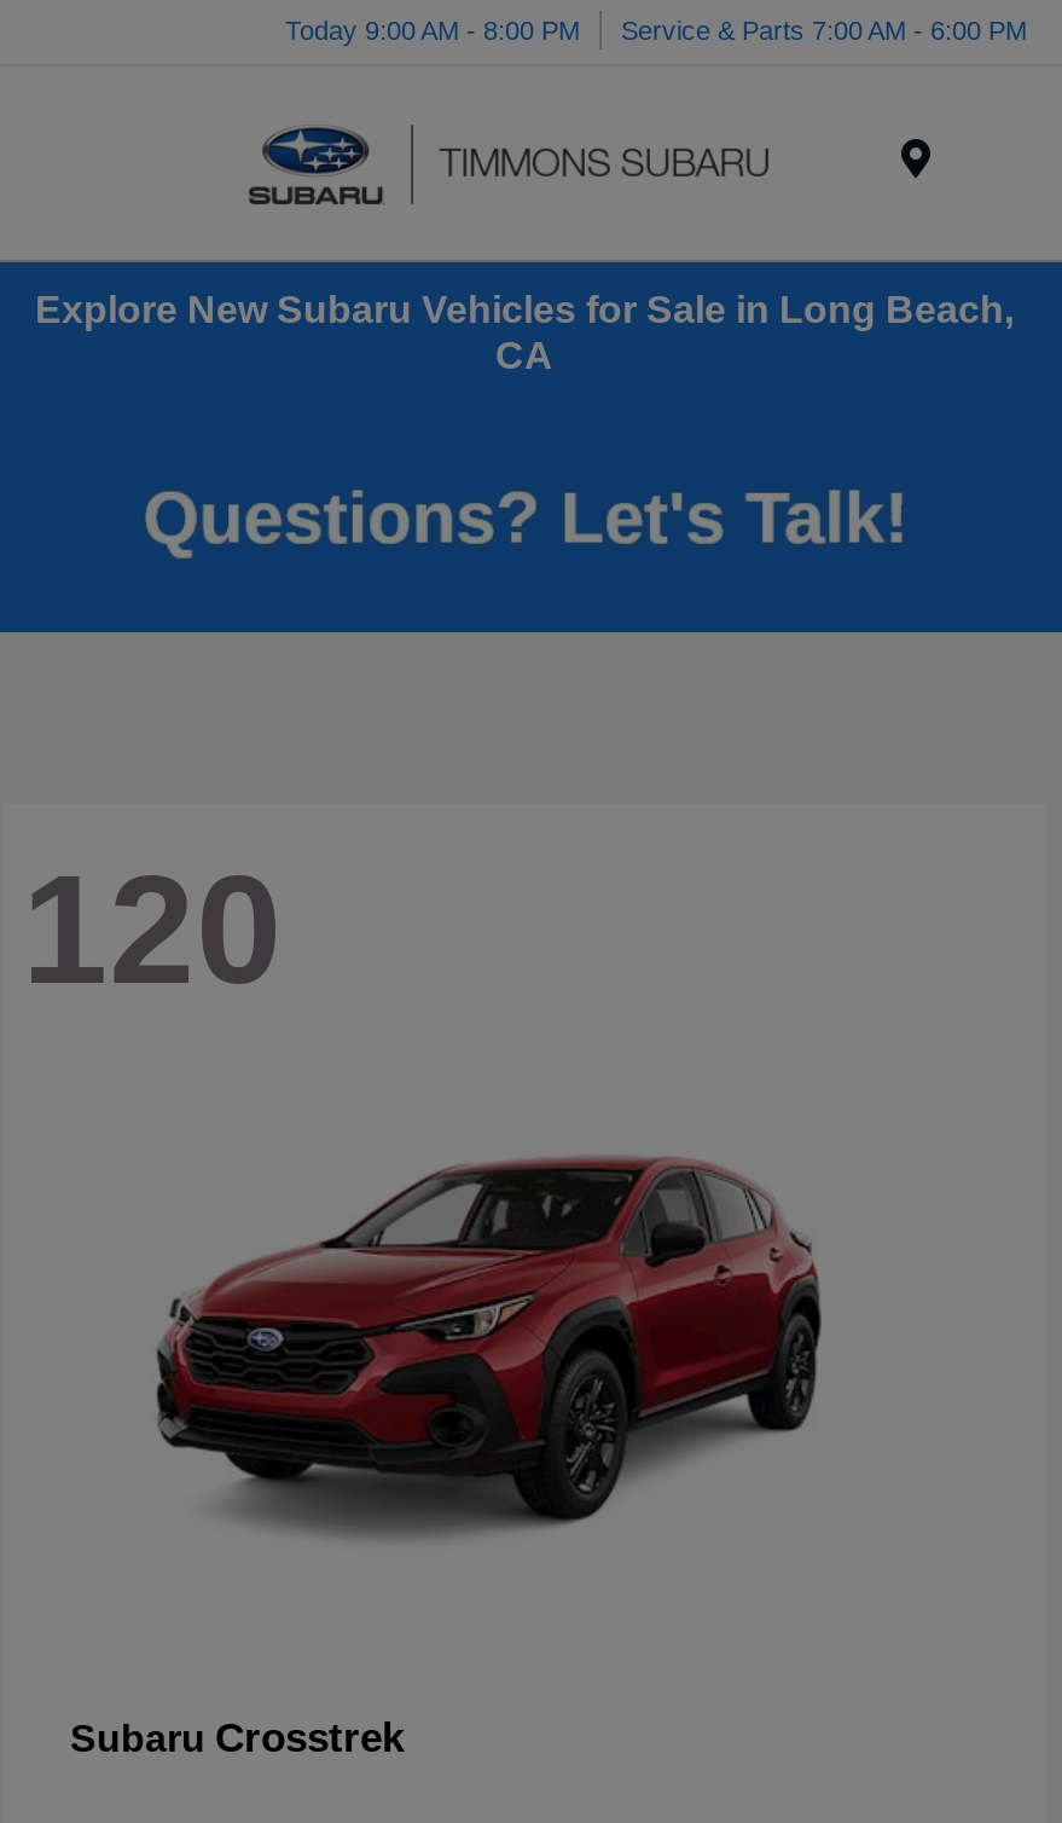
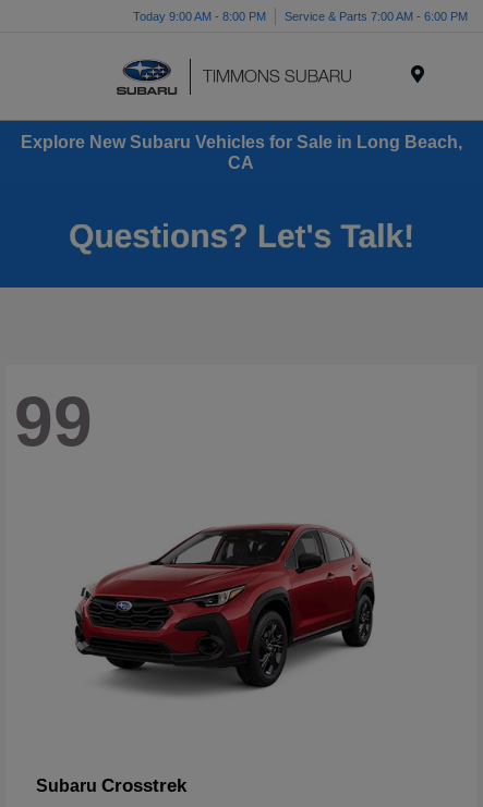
- 120
+ 99
